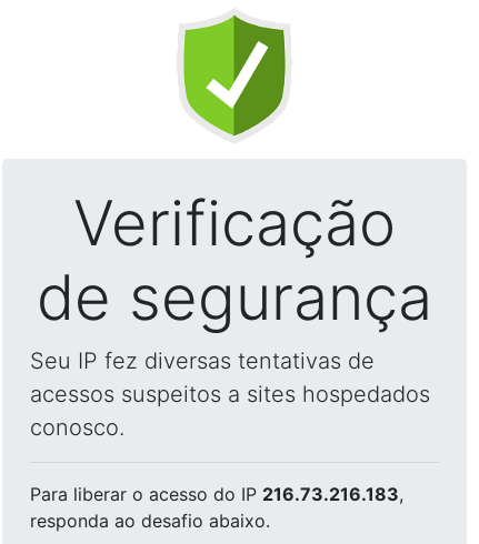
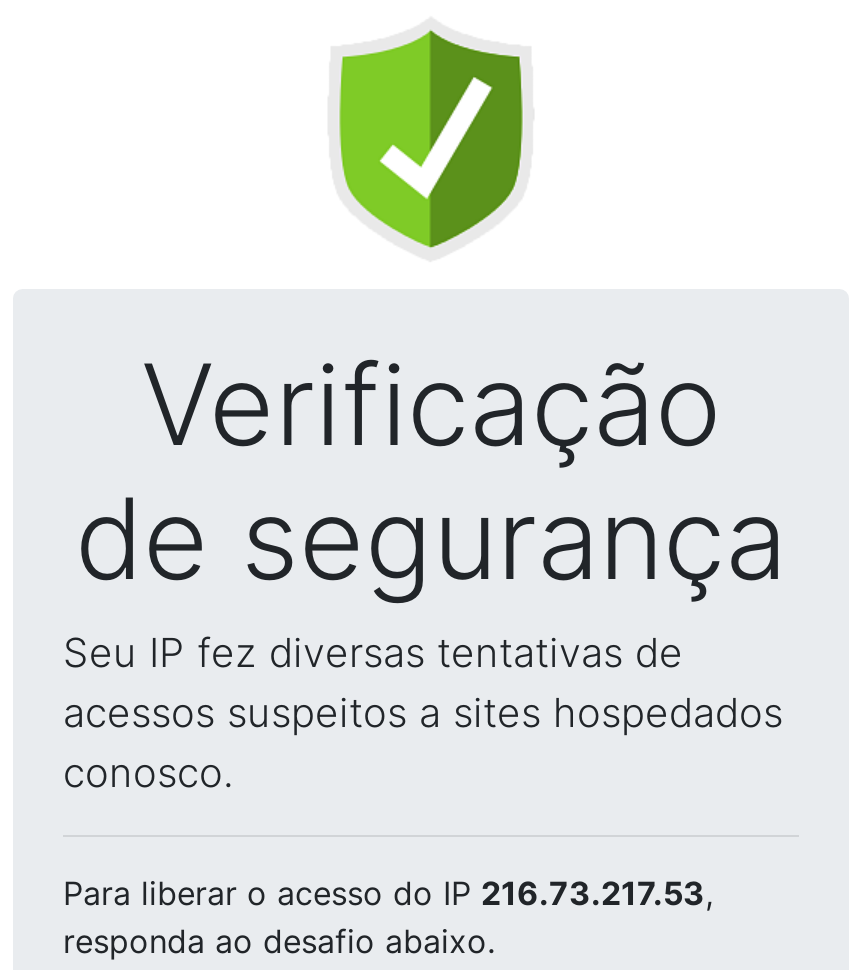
- Para liberar o acesso do IP 216.73.216.183,
+ Para liberar o acesso do IP 216.73.217.53,
